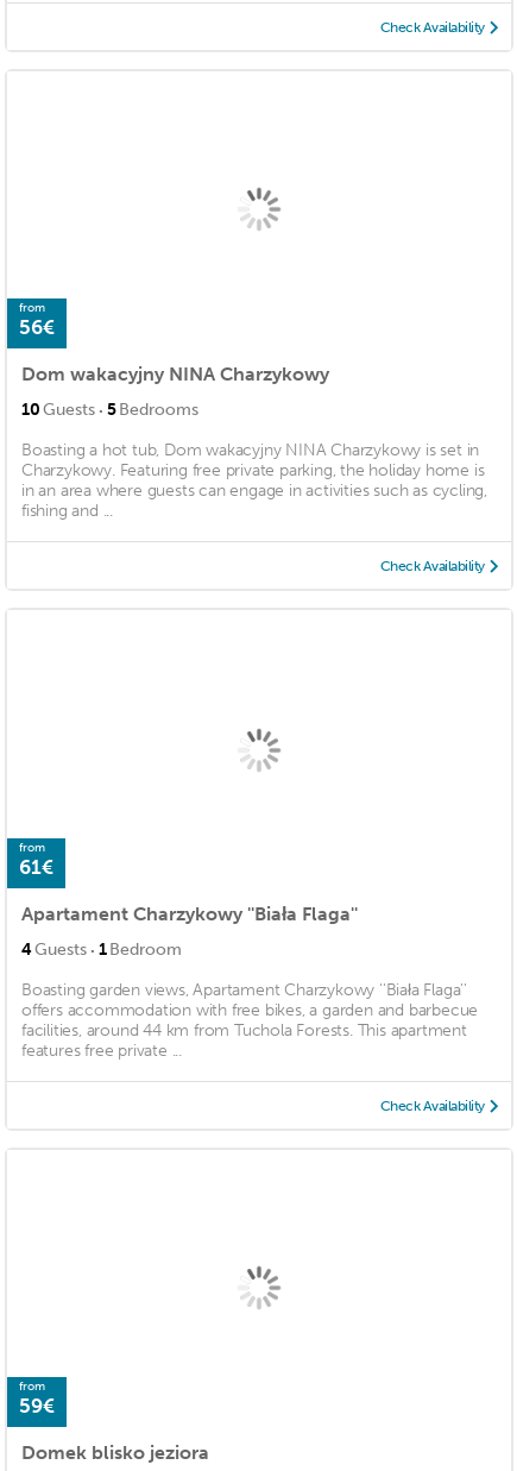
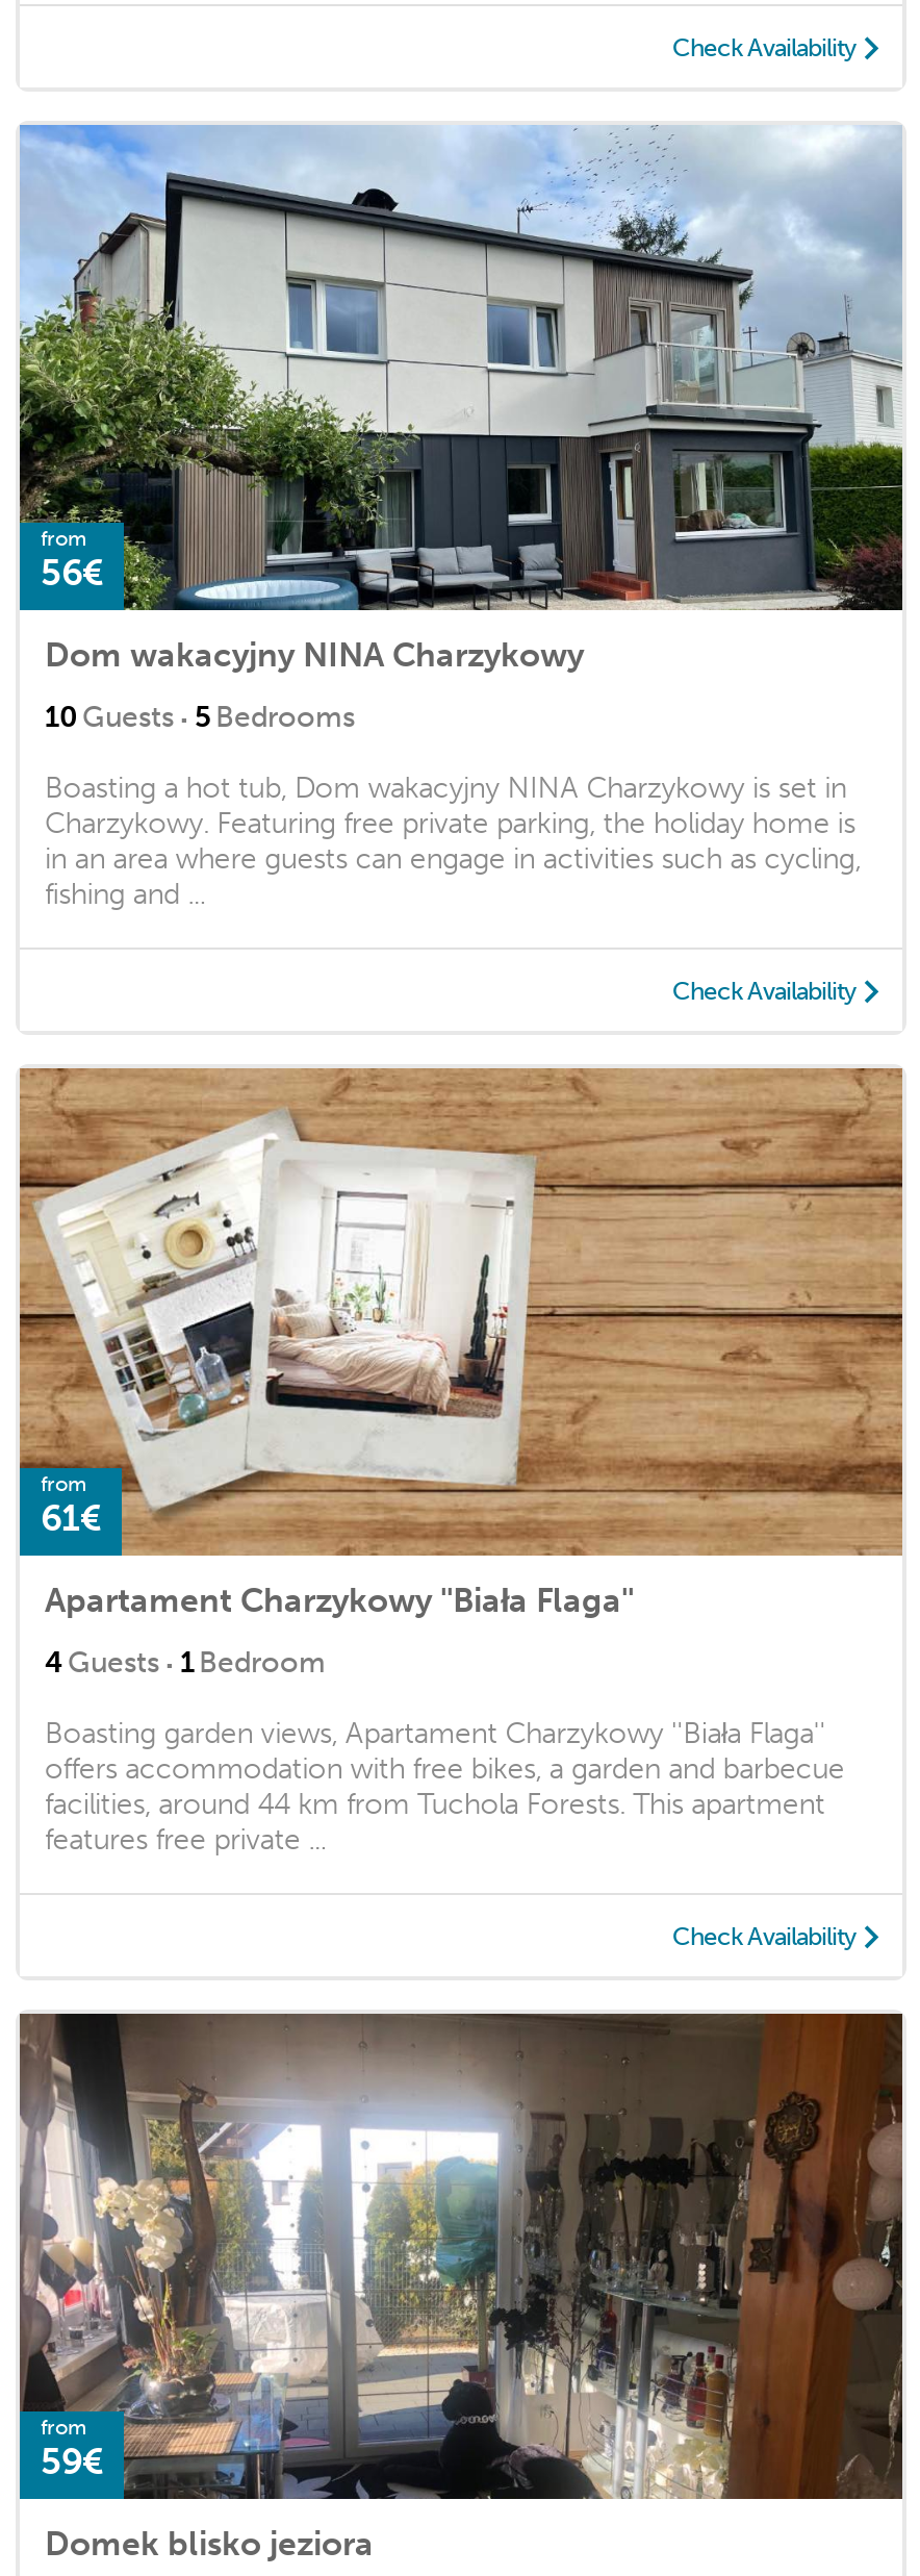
+ [image]

+ [image]

+ [image]
